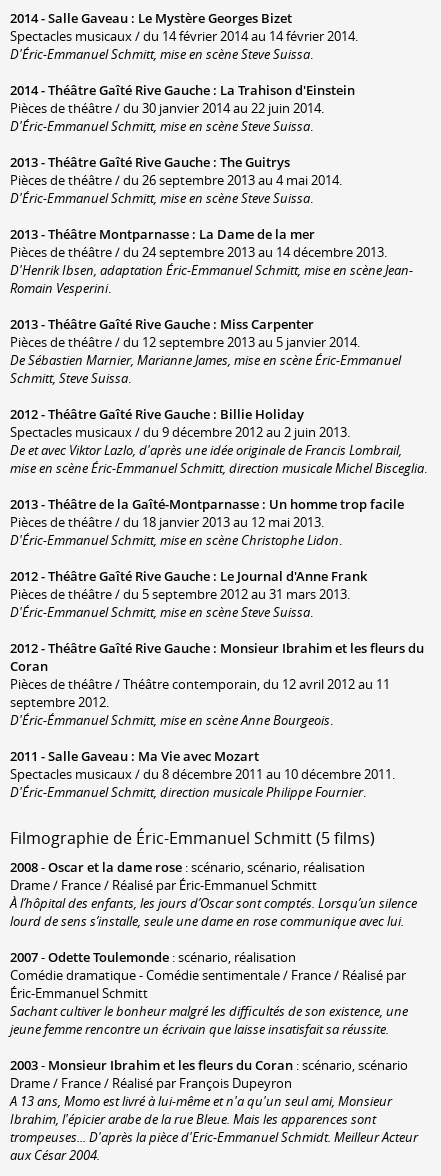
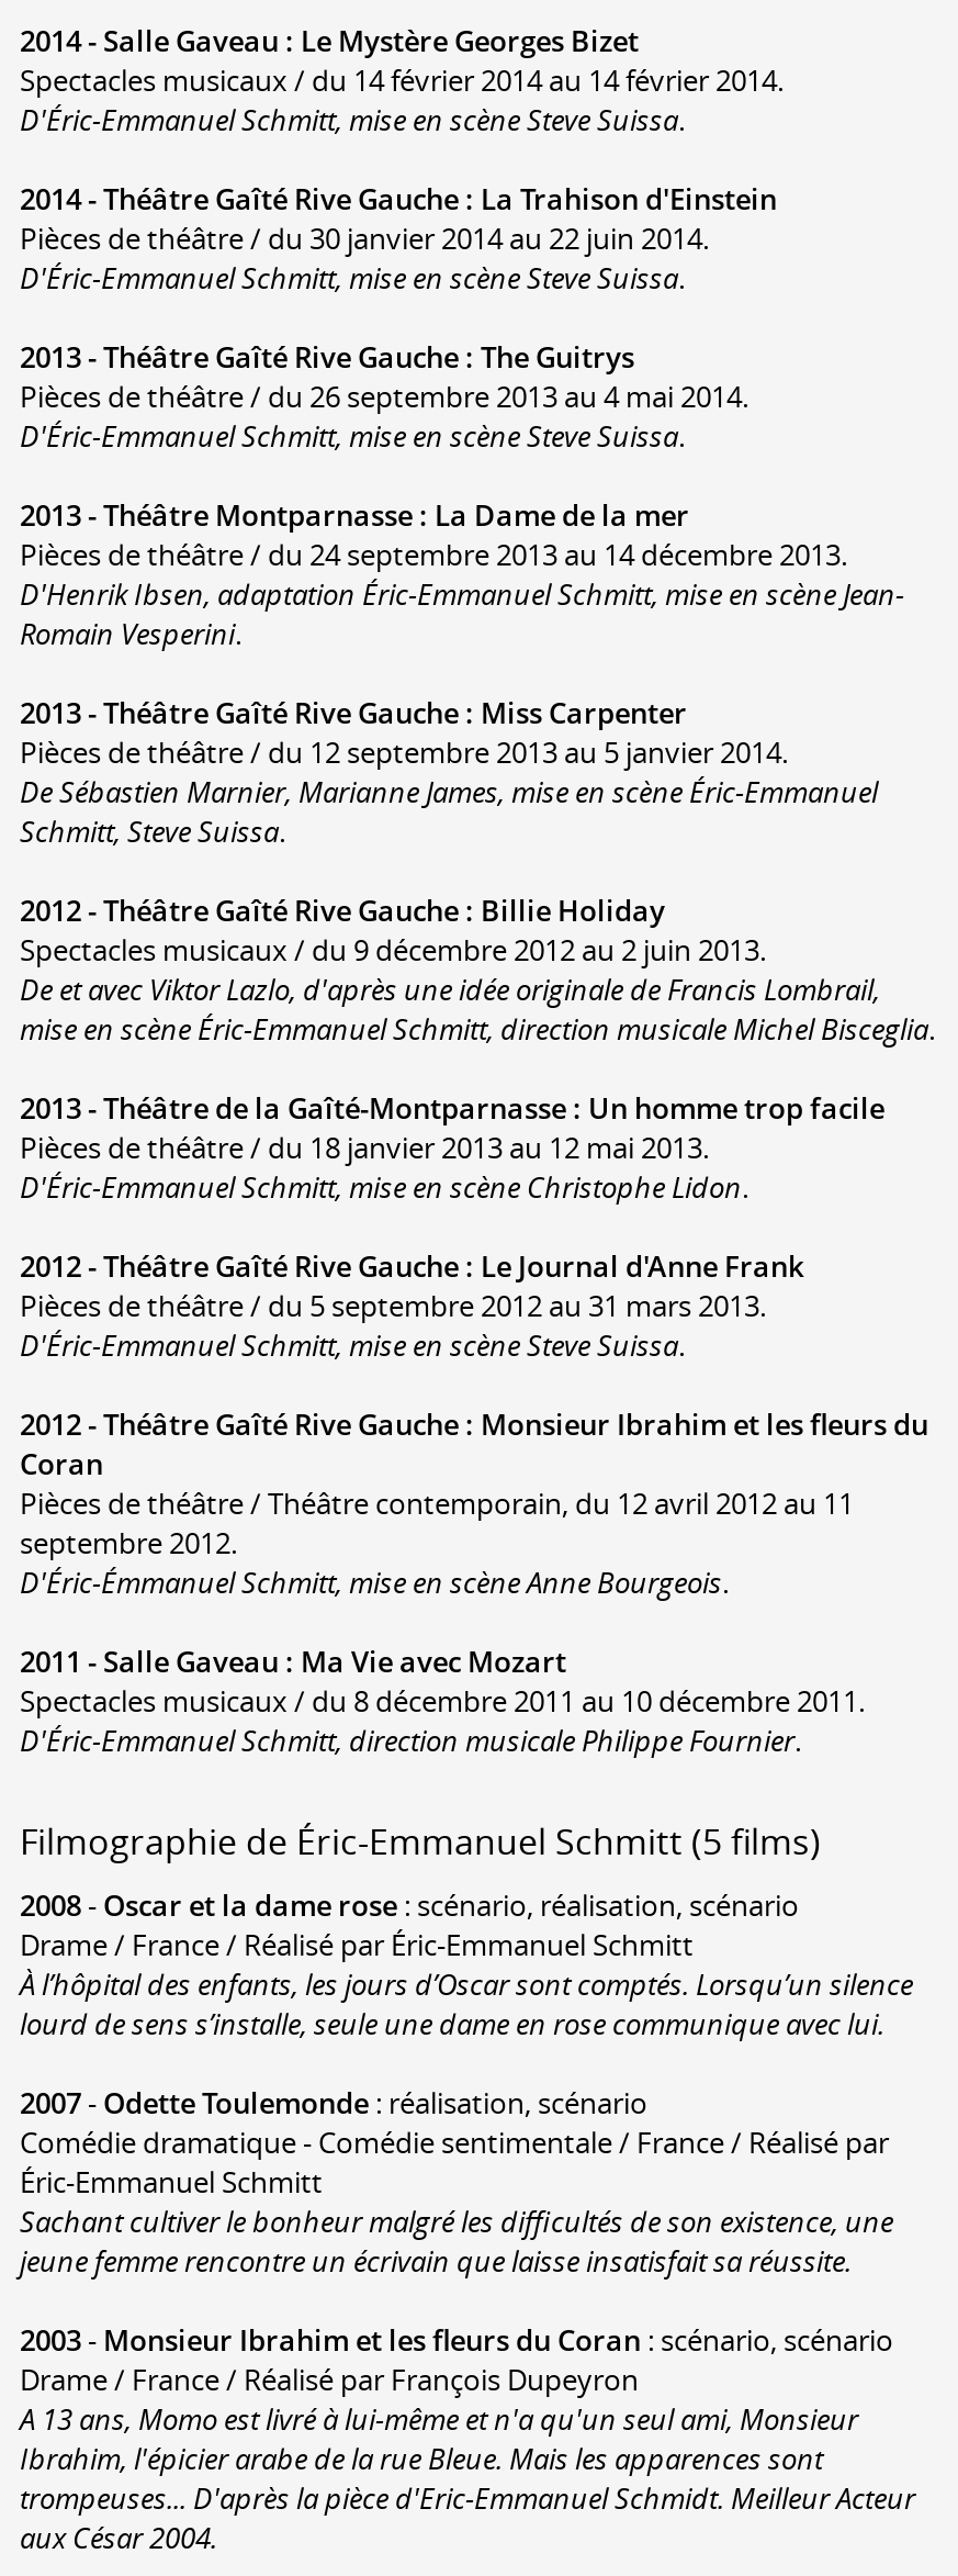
- 2008 - Oscar et la dame rose: scénario, scénario, réalisation
+ 2008 - Oscar et la dame rose: scénario, réalisation, scénario

- 2007 - Odette Toulemonde: scénario, réalisation
+ 2007 - Odette Toulemonde: réalisation, scénario
